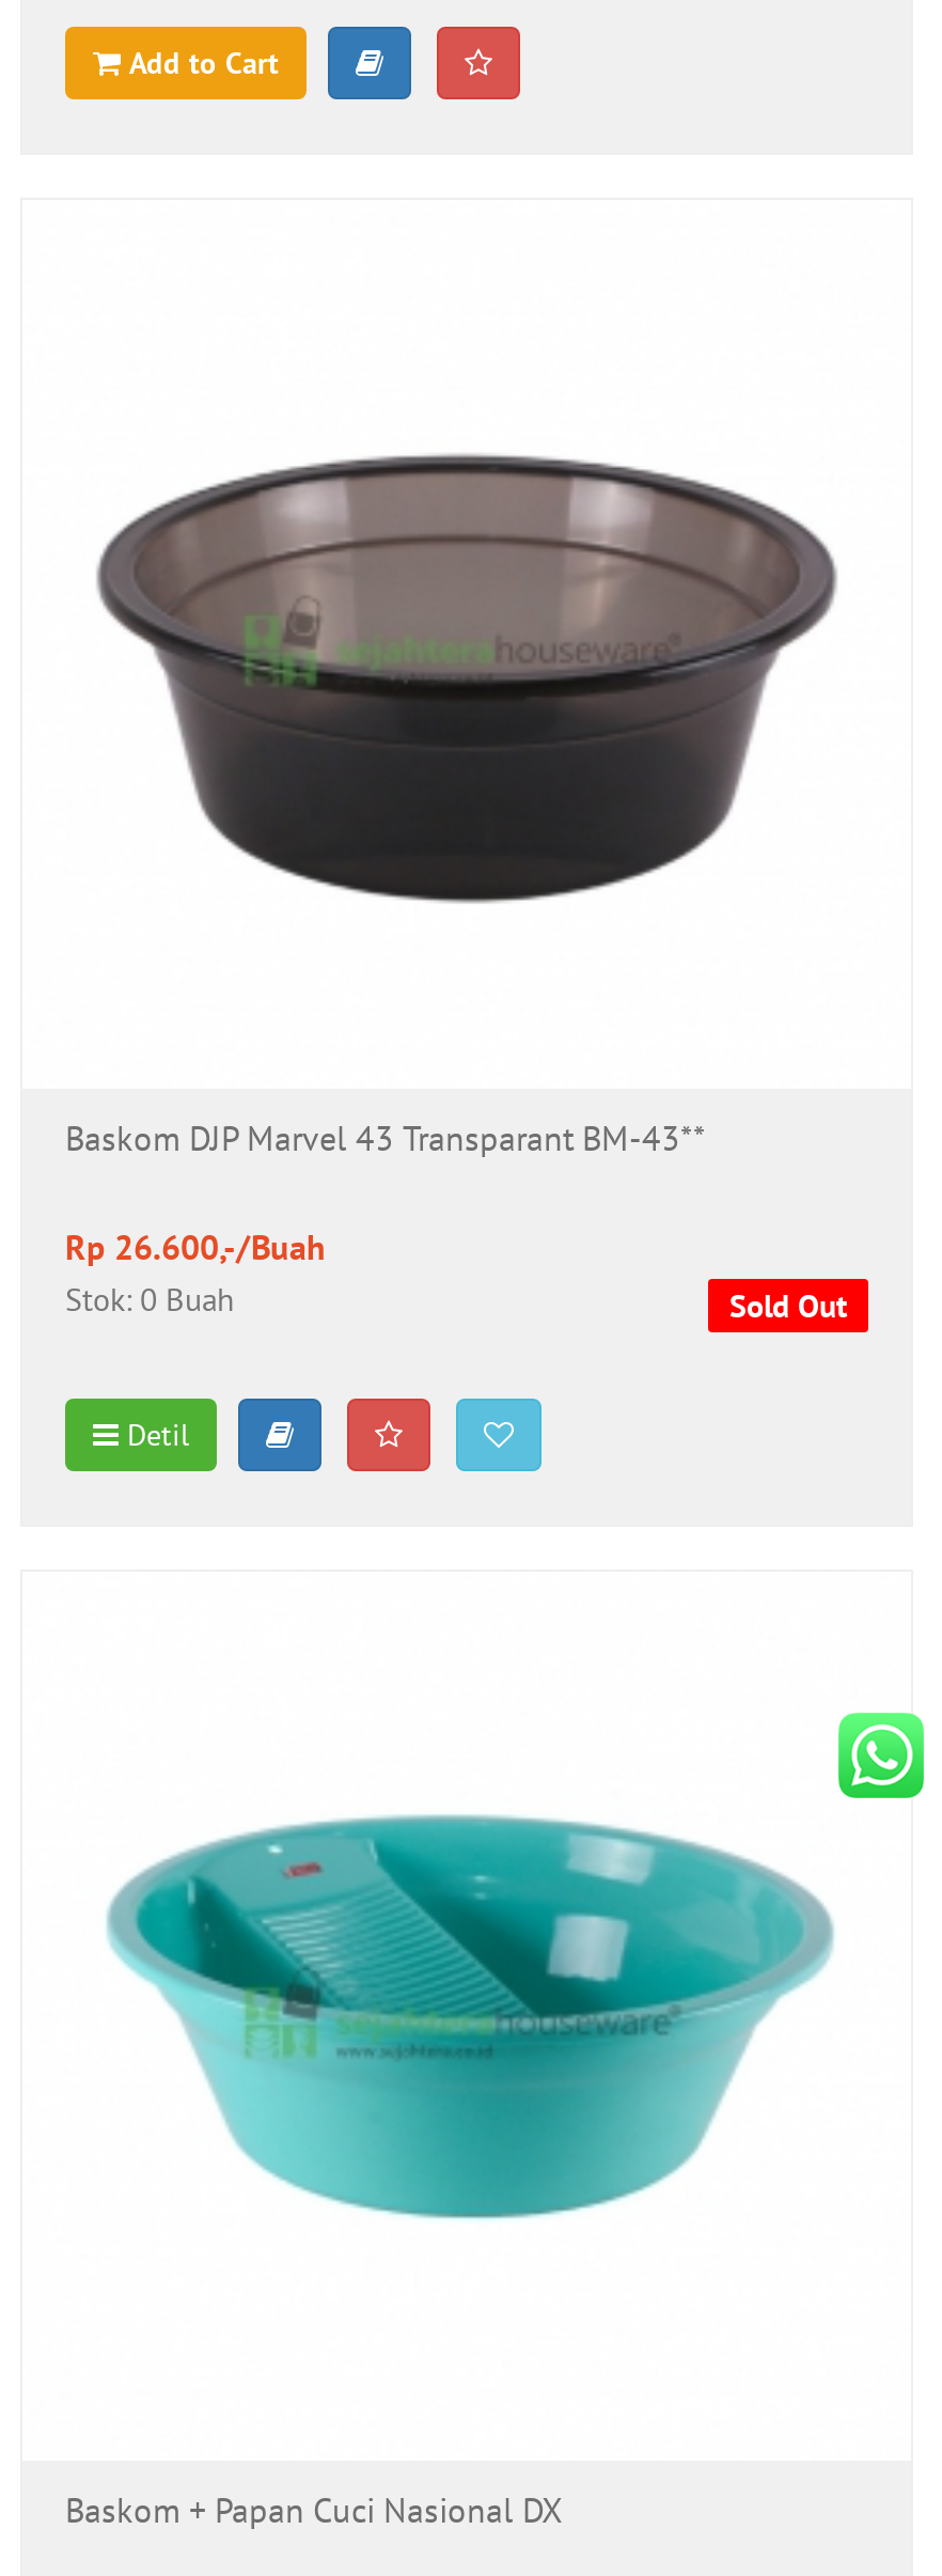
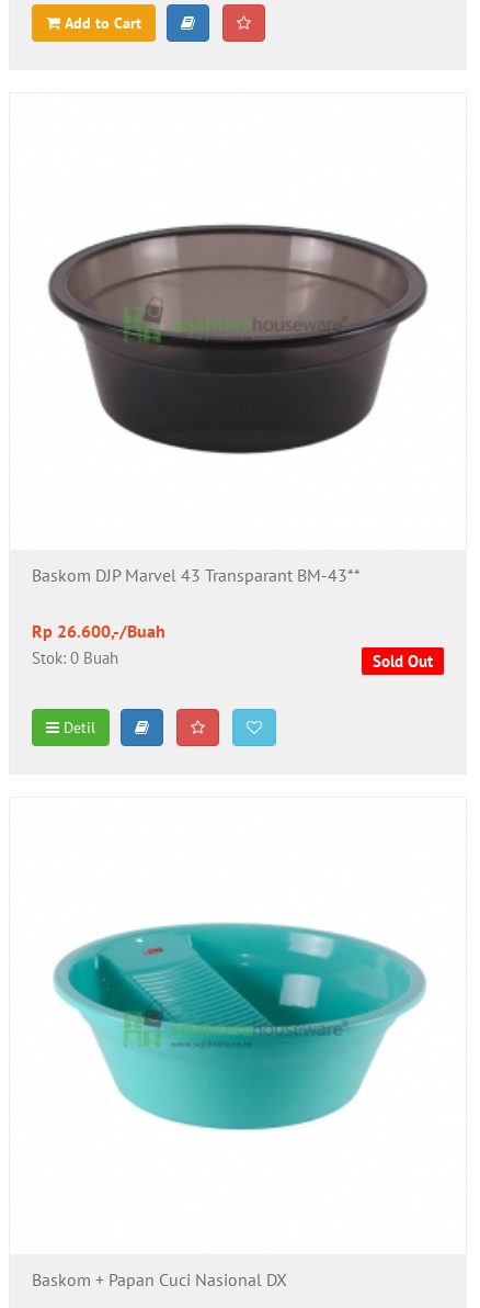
- [image]
